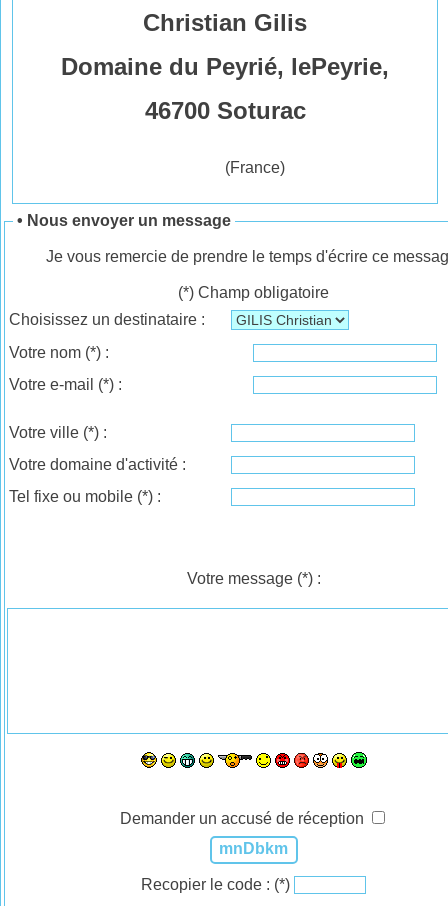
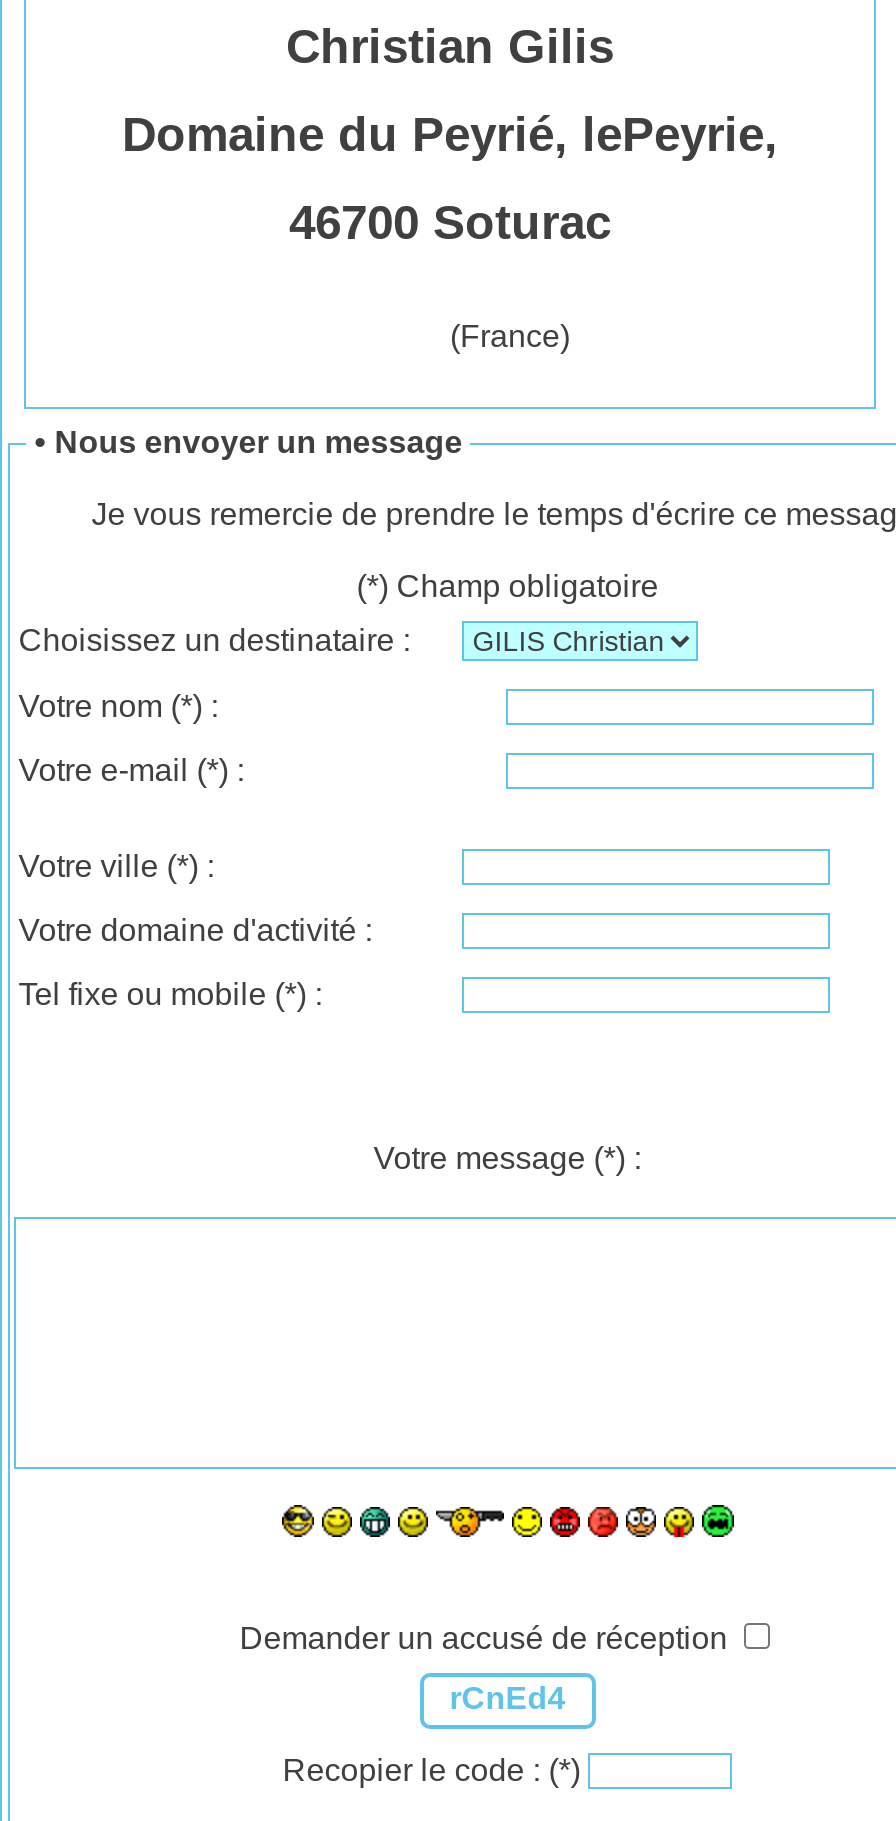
- mnDbkm
+ rCnEd4
